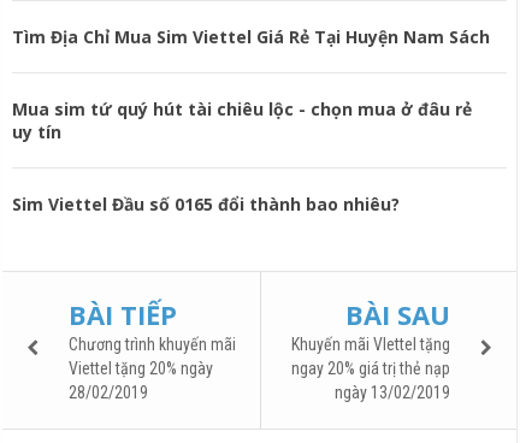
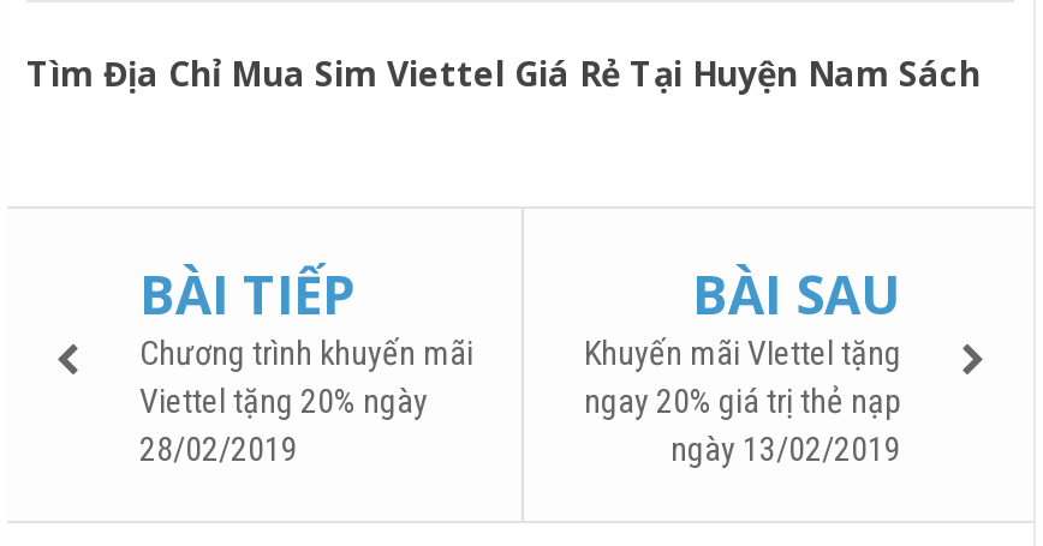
- Mua sim tứ quý hút tài chiêu lộc - chọn mua ở đâu rẻ
- uy tín
- Sim Viettel Đầu số 0165 đổi thành bao nhiêu?
